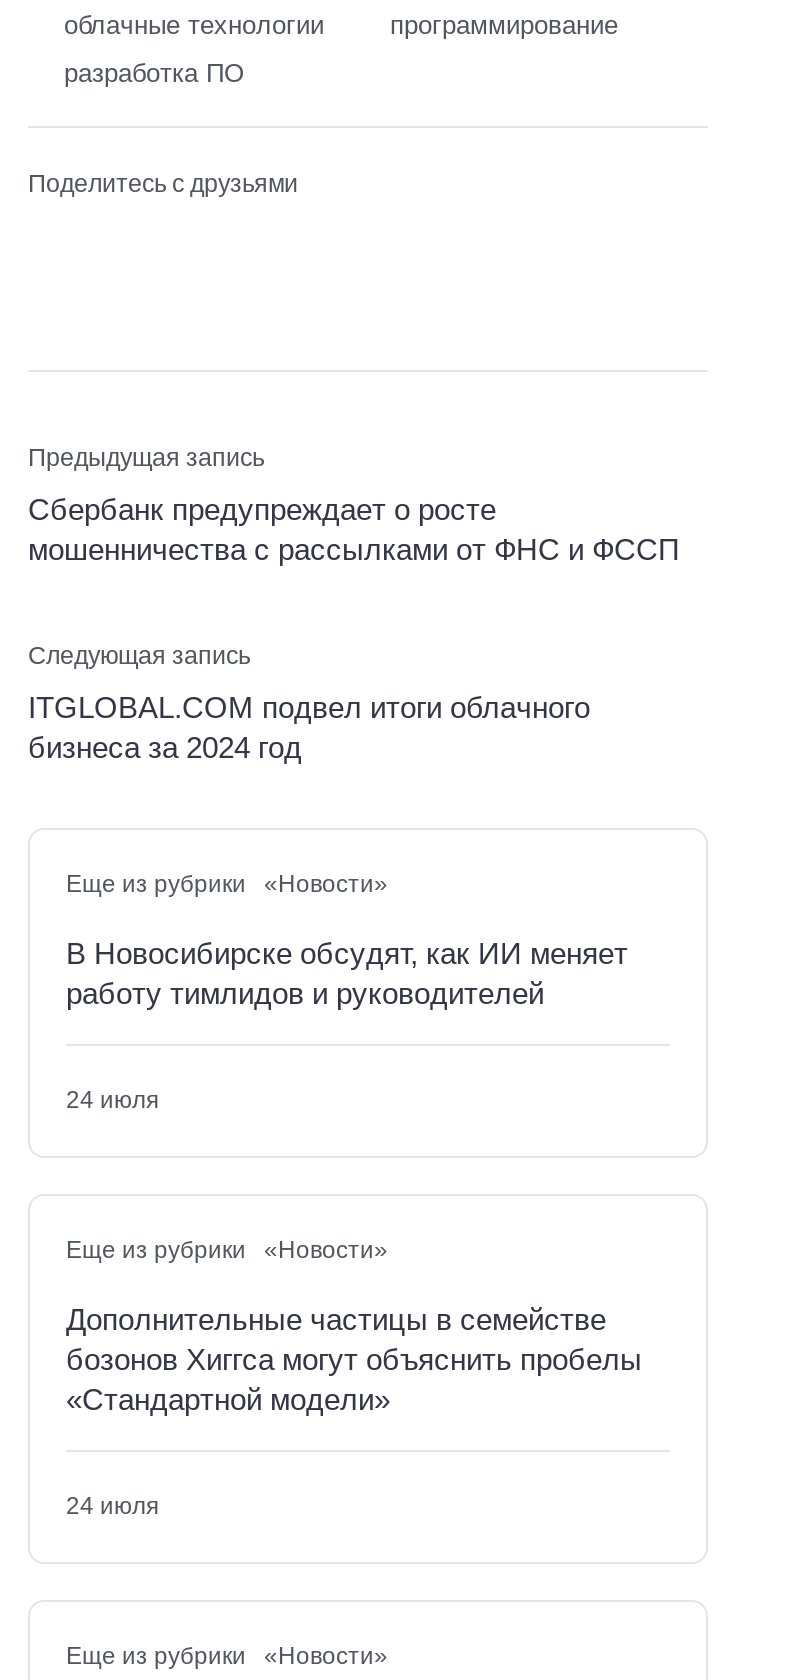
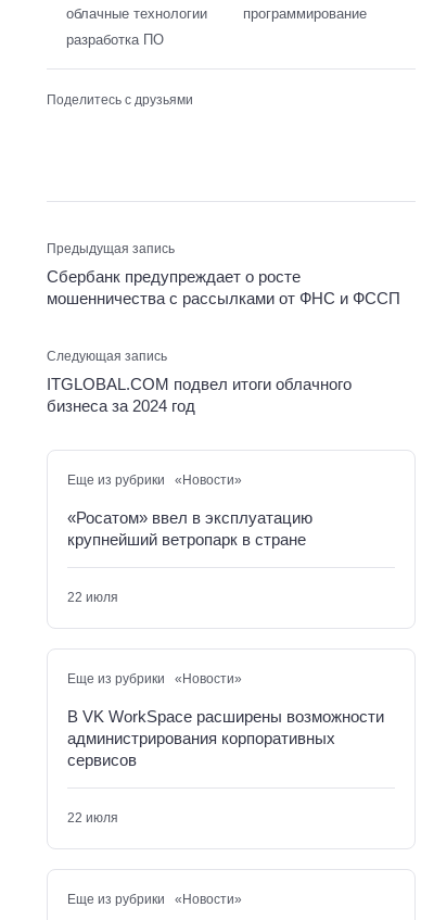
- В Новосибирске обсудят, как ИИ меняет
- работу тимлидов и руководителей
+ «Росатом» ввел в эксплуатацию
+ крупнейший ветропарк в стране

- 24 июля
+ 22 июля

- Дополнительные частицы в семействе
- бозонов Хиггса могут объяснить пробелы
- «Стандартной модели»
+ В VK WorkSpace расширены возможности
+ администрирования корпоративных
+ сервисов

- 24 июля
+ 22 июля
